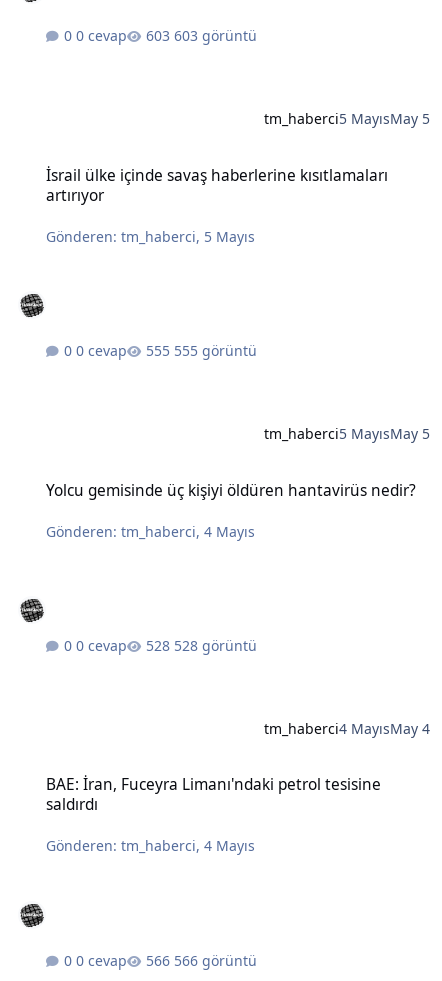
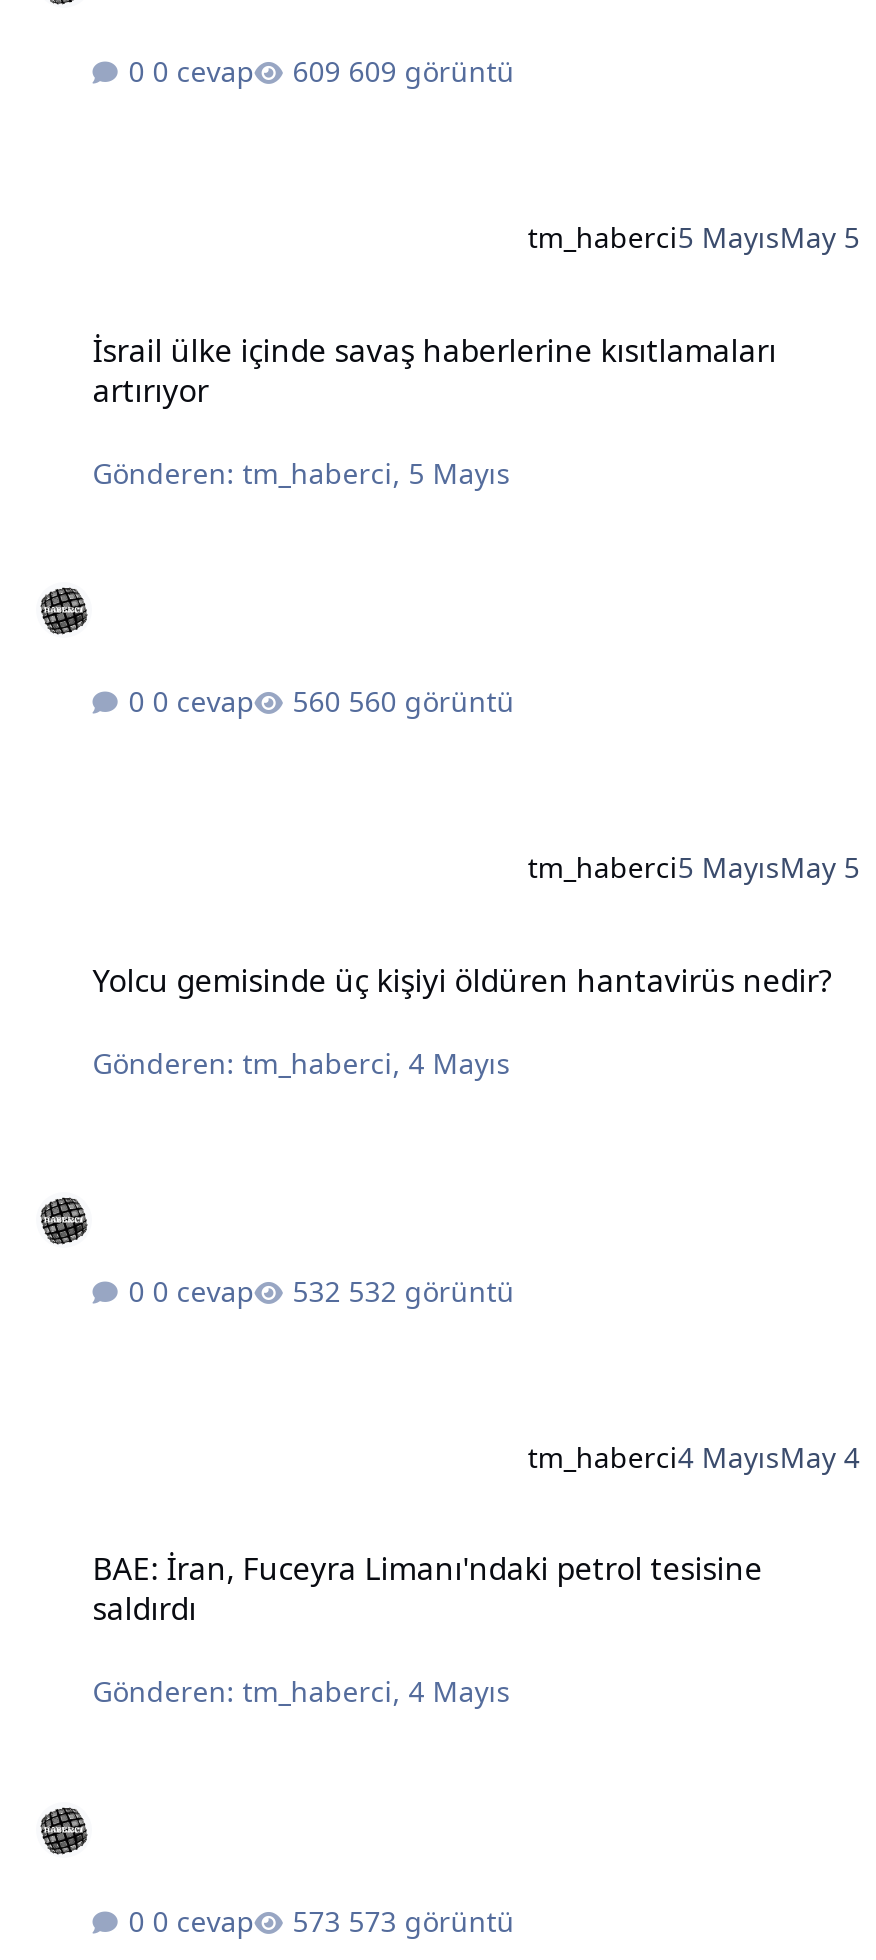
- 603 görüntü
+ 609 görüntü

- 555 görüntü
+ 560 görüntü

- 528 görüntü
+ 532 görüntü

- 566 görüntü
+ 573 görüntü
